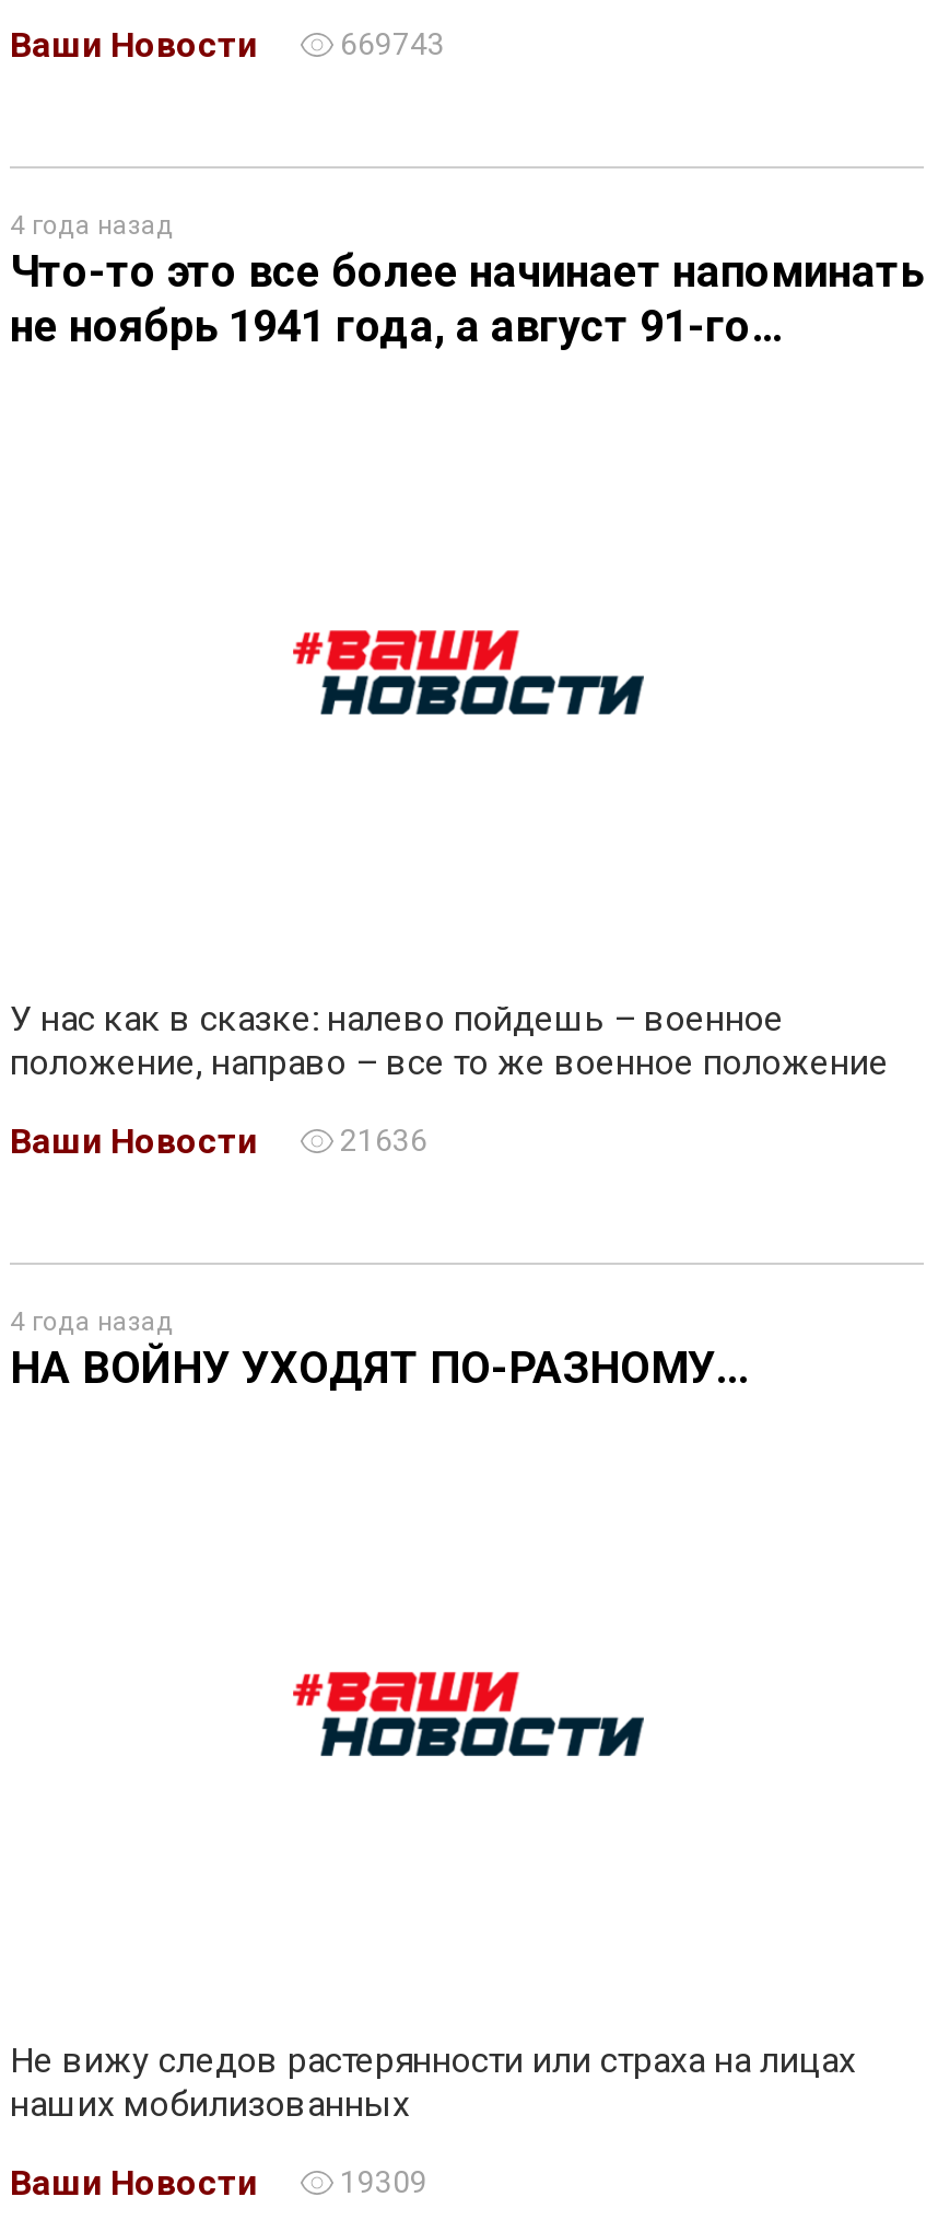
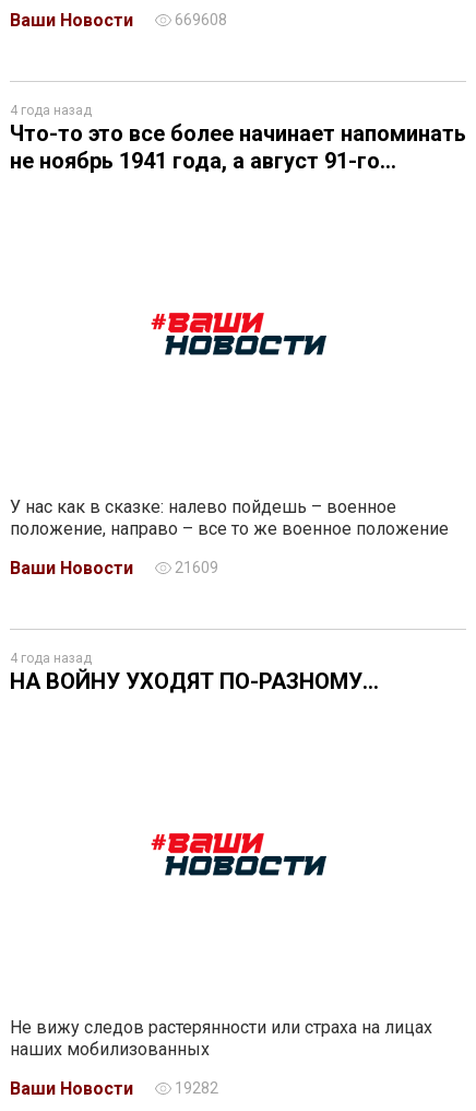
- 669743
+ 669608

- 21636
+ 21609

- 19309
+ 19282
